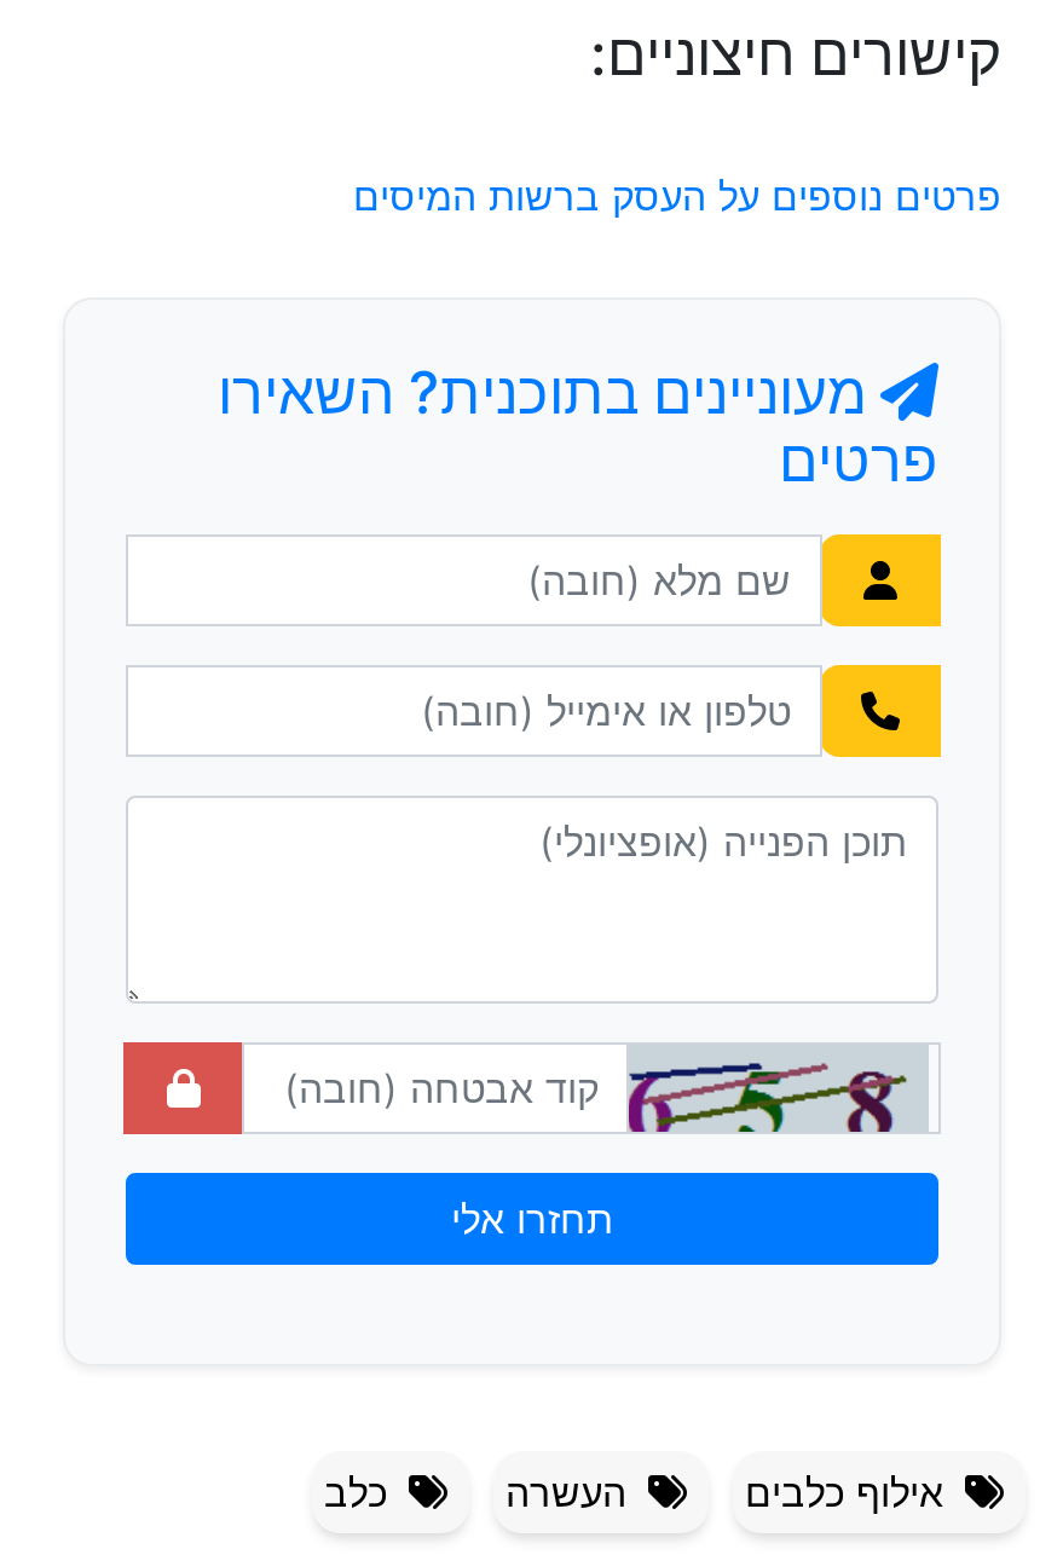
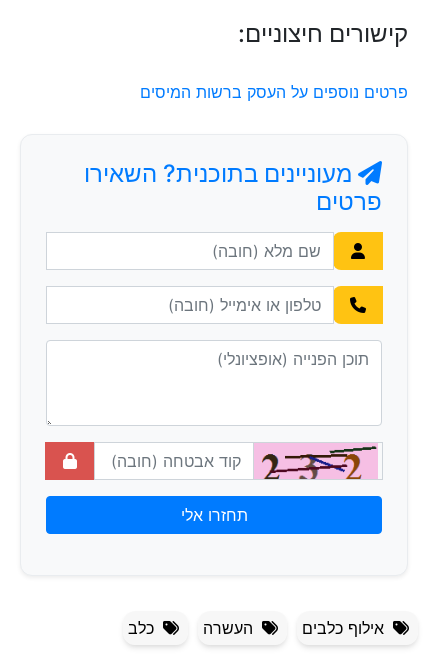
- [image]
+ [image]
